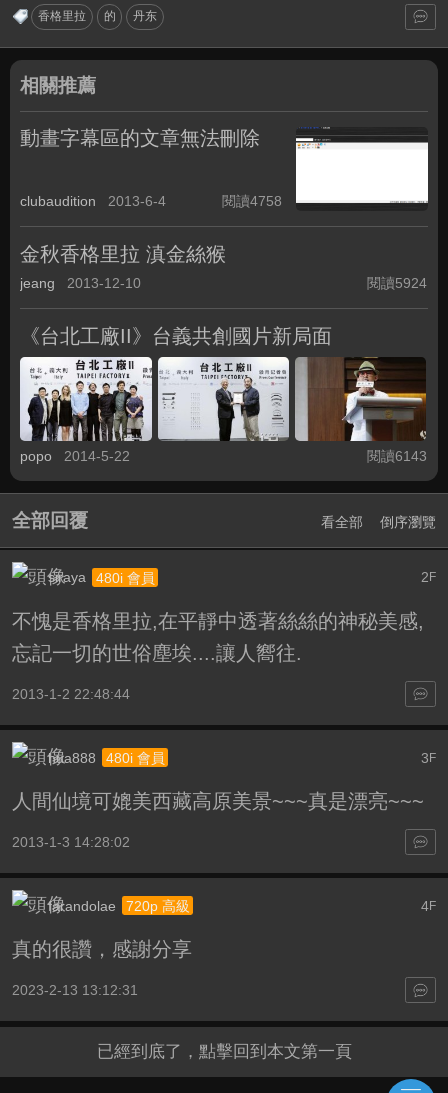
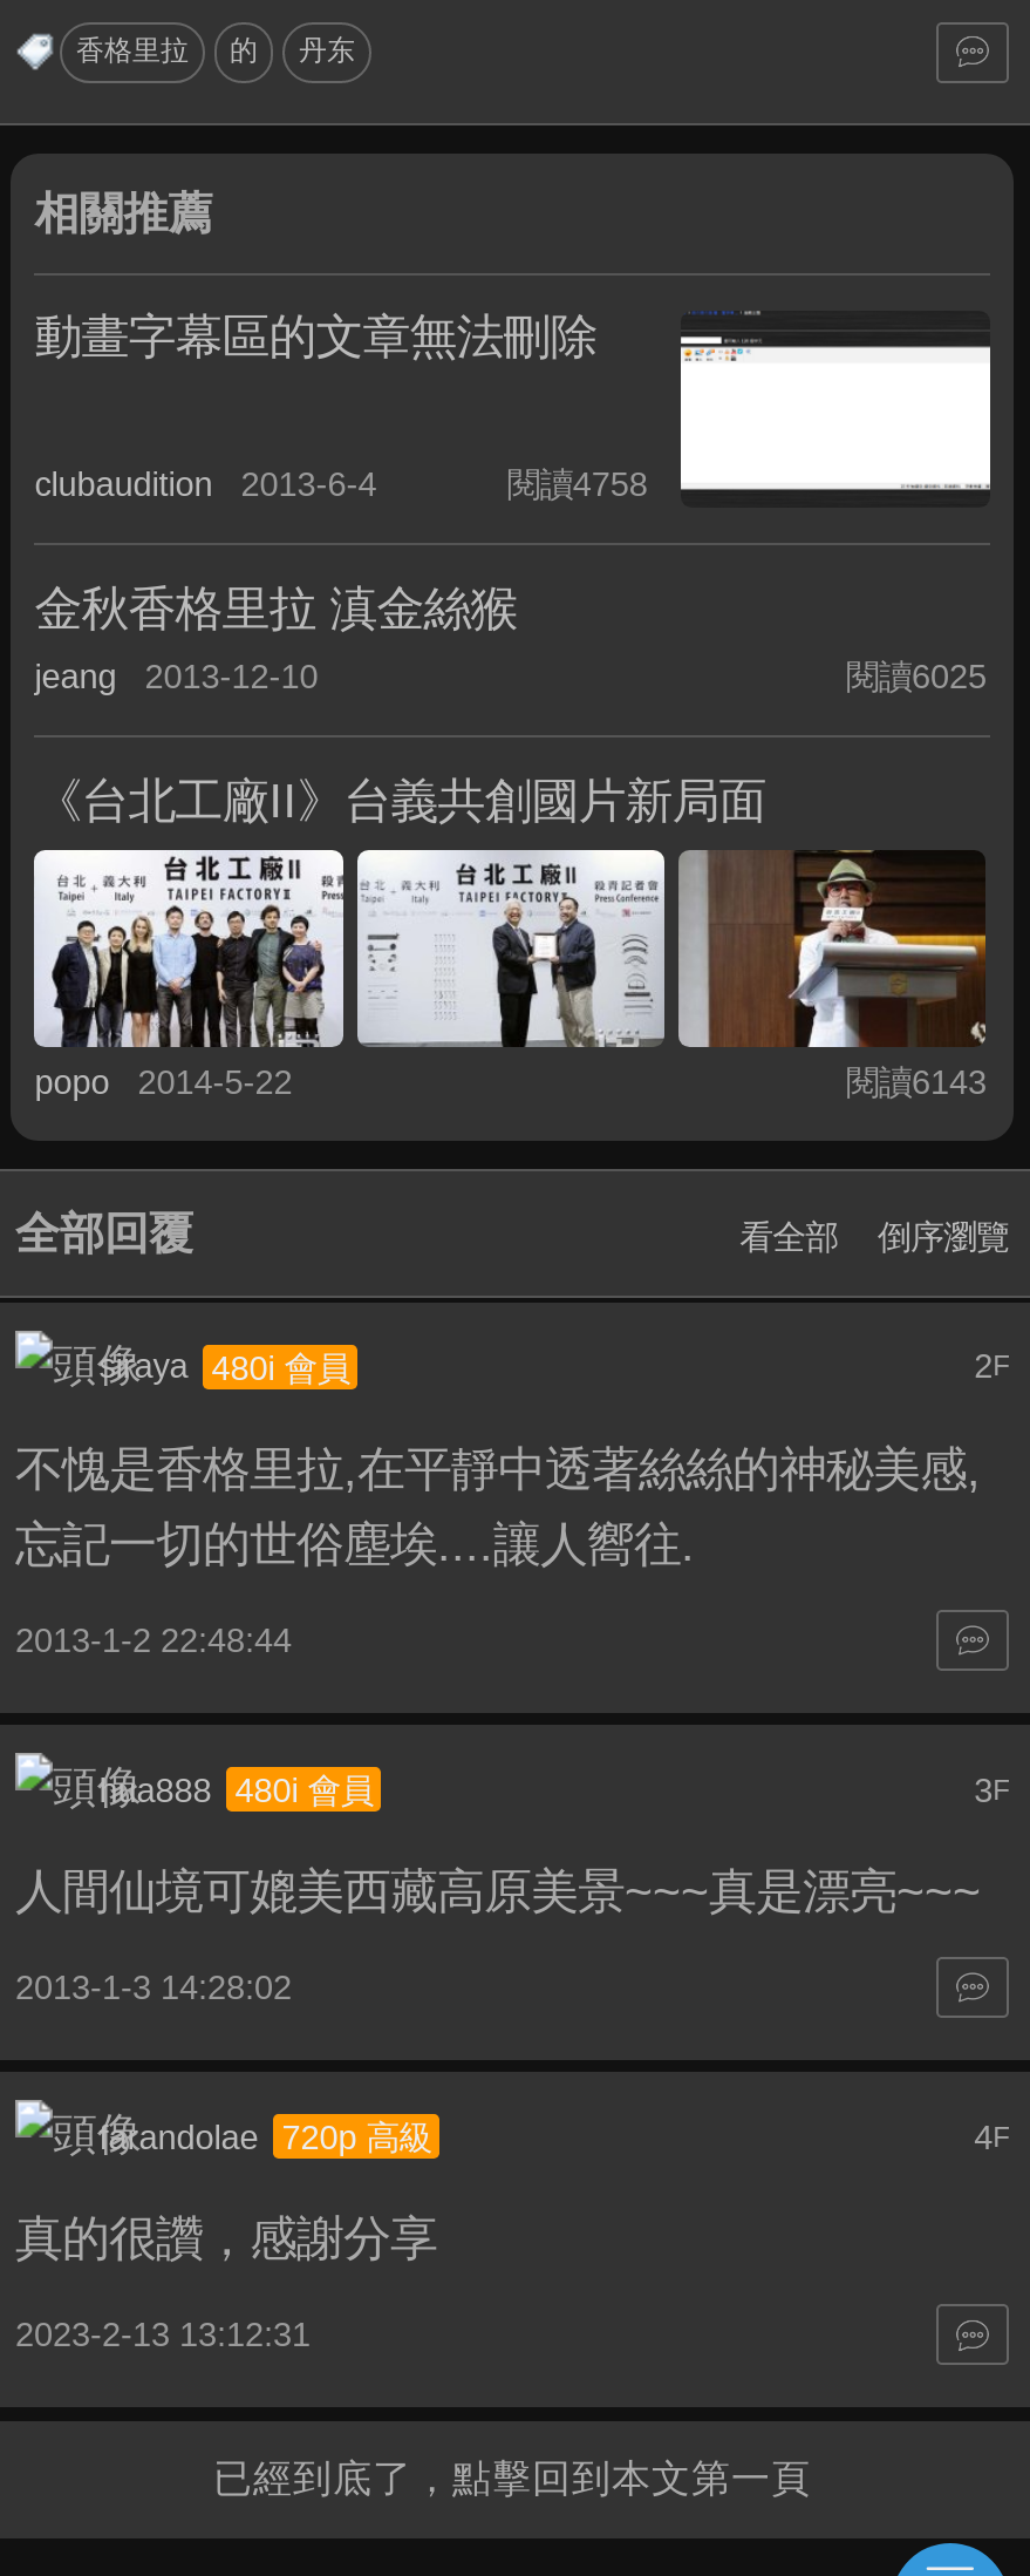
- 閱讀5924
+ 閱讀6025
